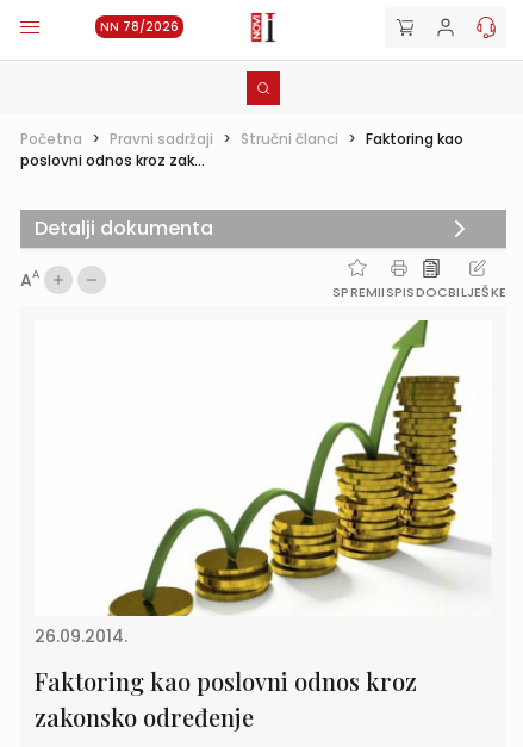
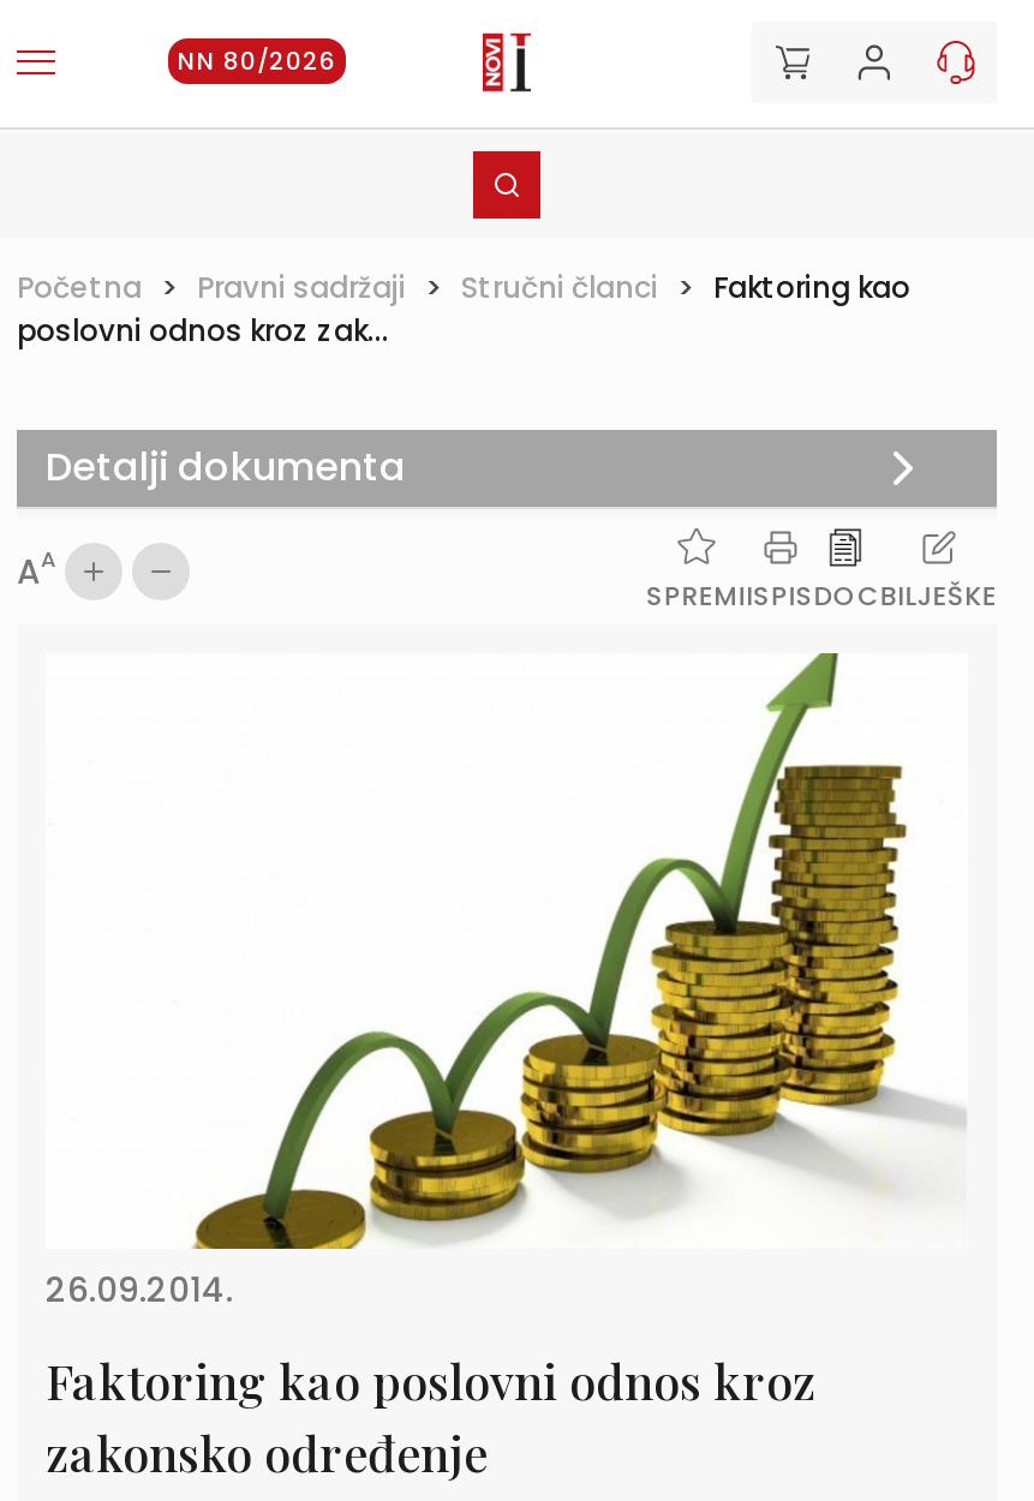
- NN 78/2026
+ NN 80/2026
